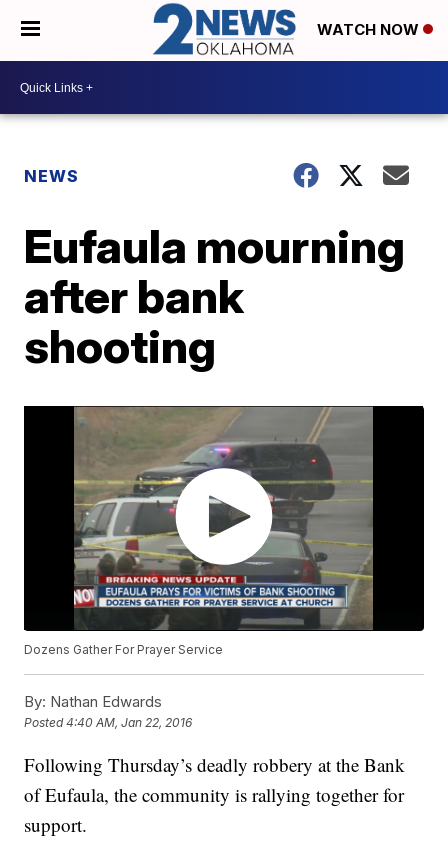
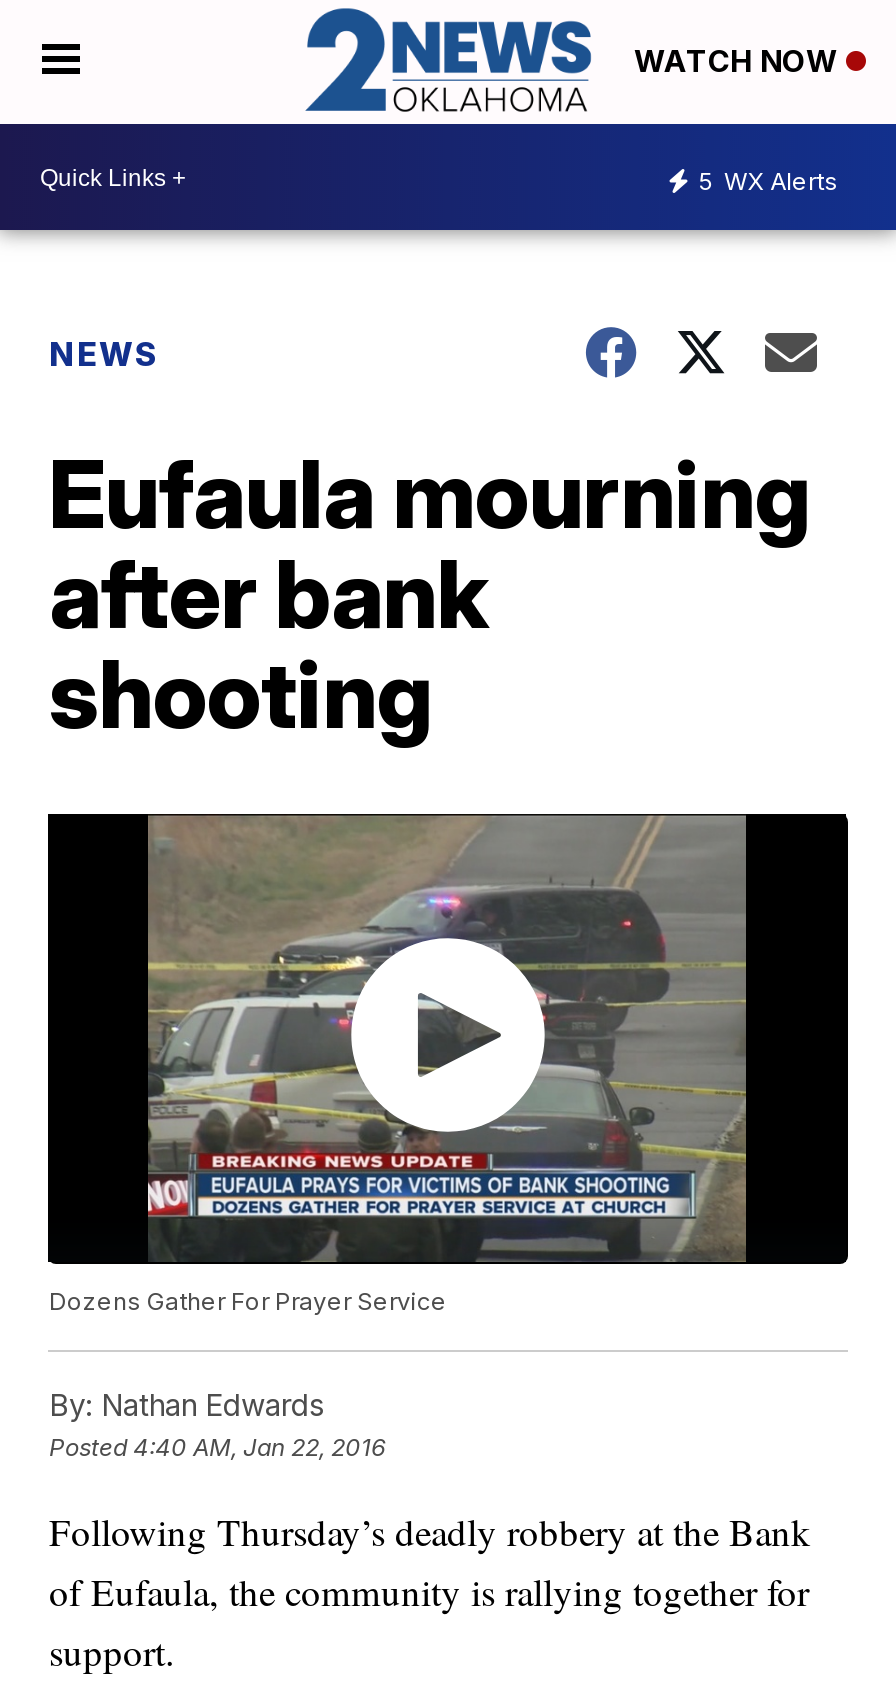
+ 5 WX Alerts
